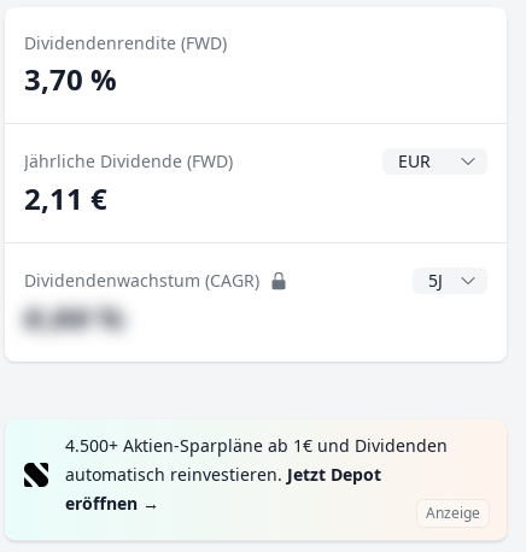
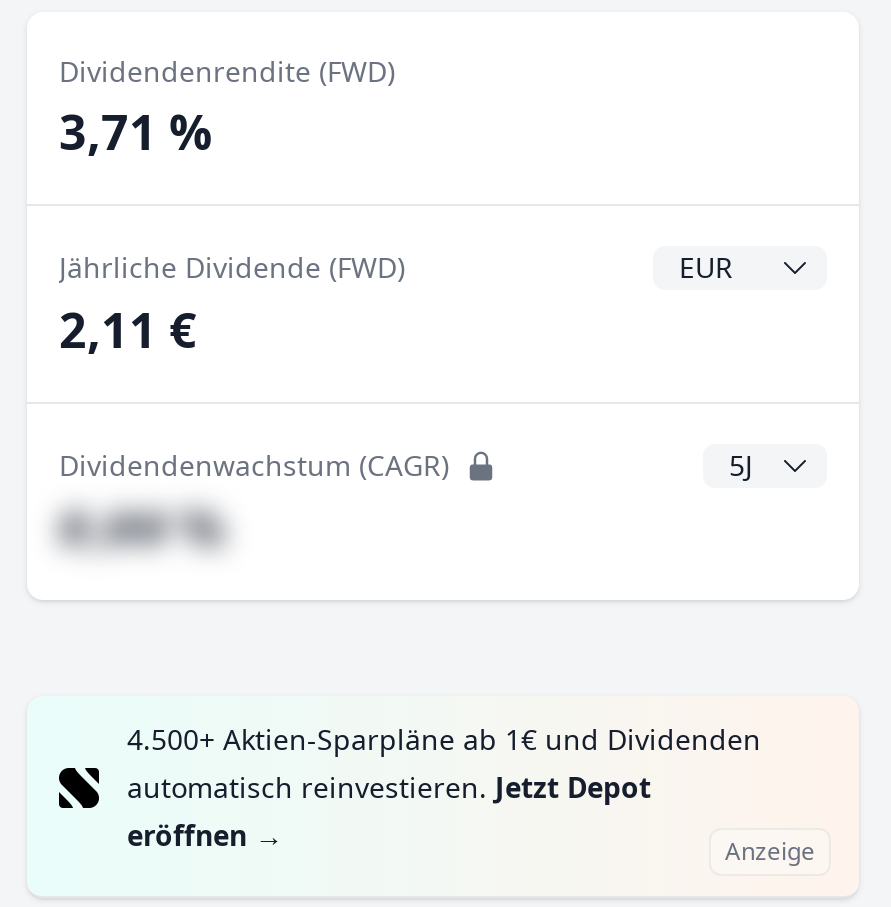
- 3,70 %
+ 3,71 %
